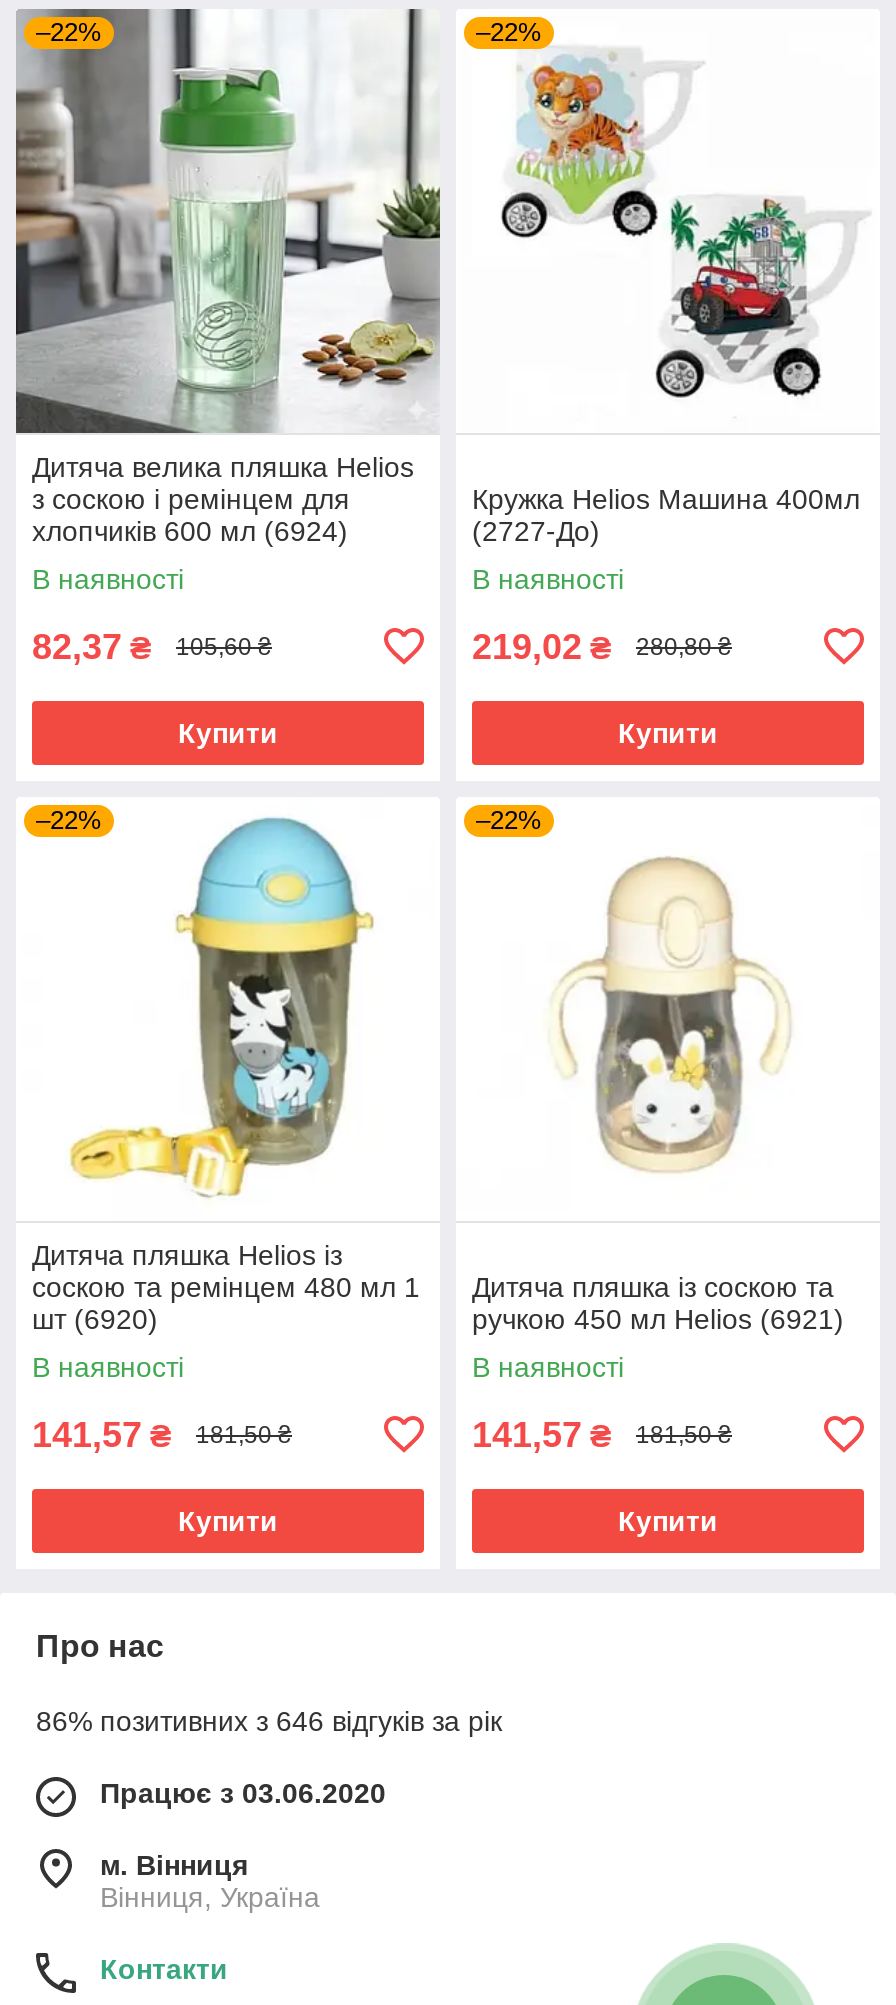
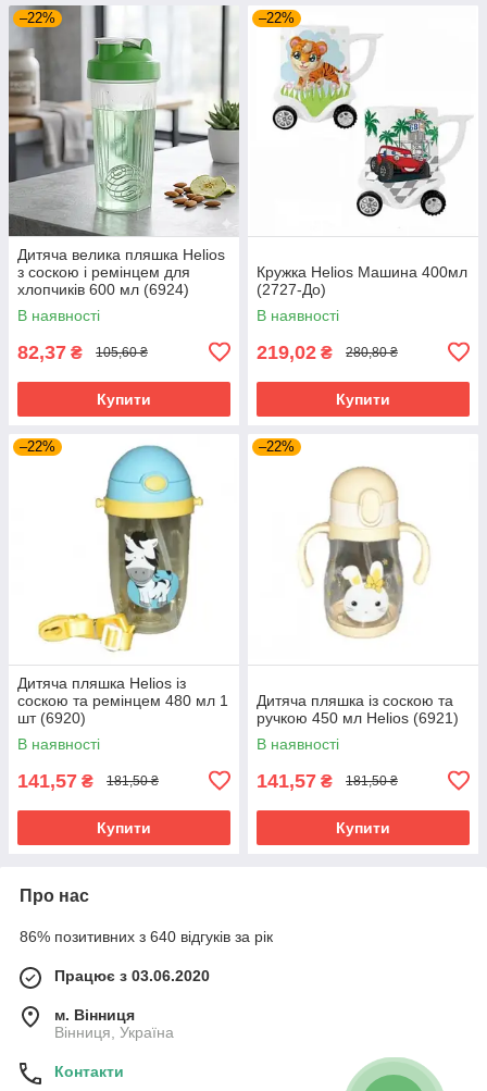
- 86% позитивних з 646 відгуків за рік
+ 86% позитивних з 640 відгуків за рік
